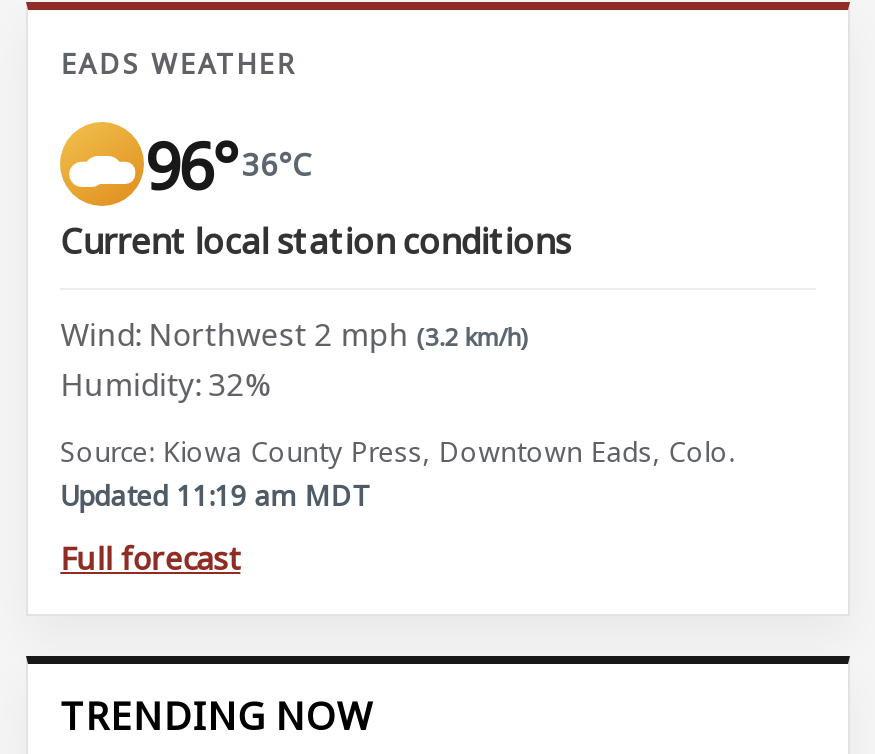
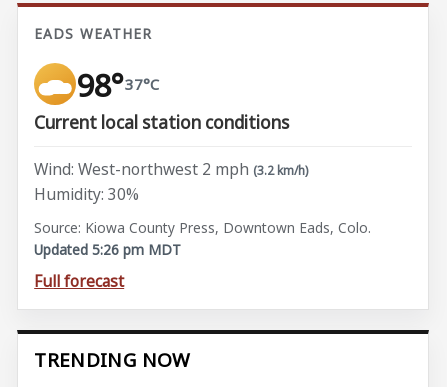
- 96° 36°C
+ 98° 37°C

- Wind: Northwest 2 mph (3.2 km/h)
+ Wind: West-northwest 2 mph (3.2 km/h)

- Humidity: 32%
+ Humidity: 30%

- Updated 11:19 am MDT
+ Updated 5:26 pm MDT
